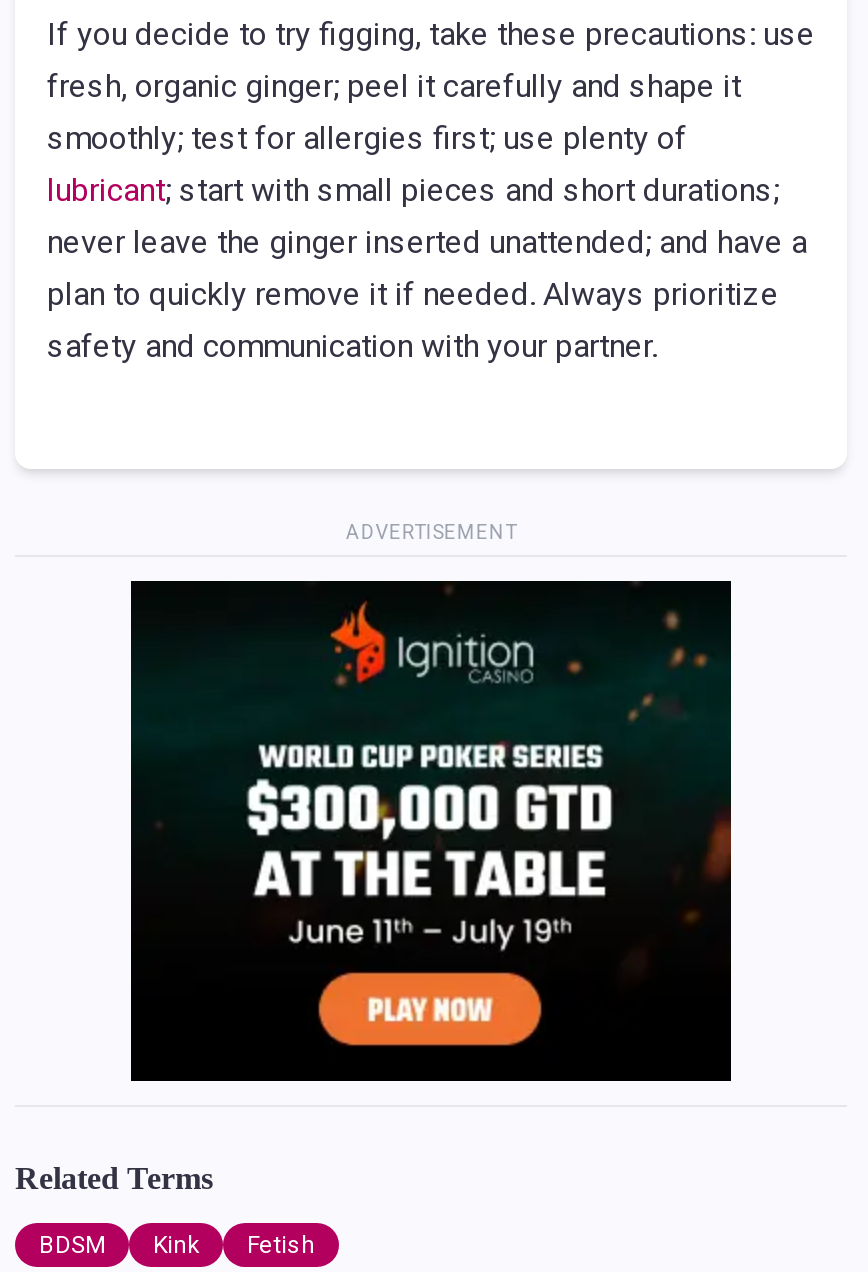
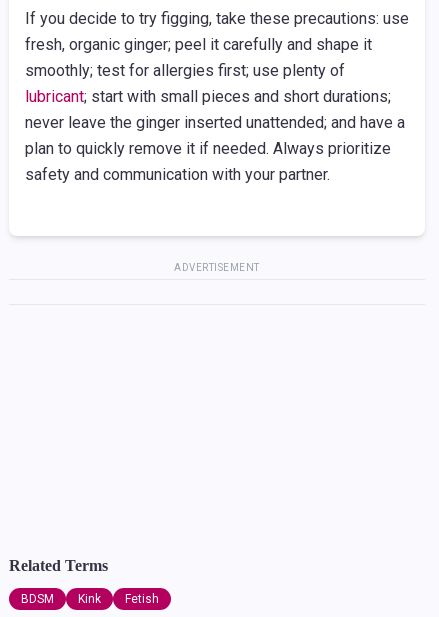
- [image]
